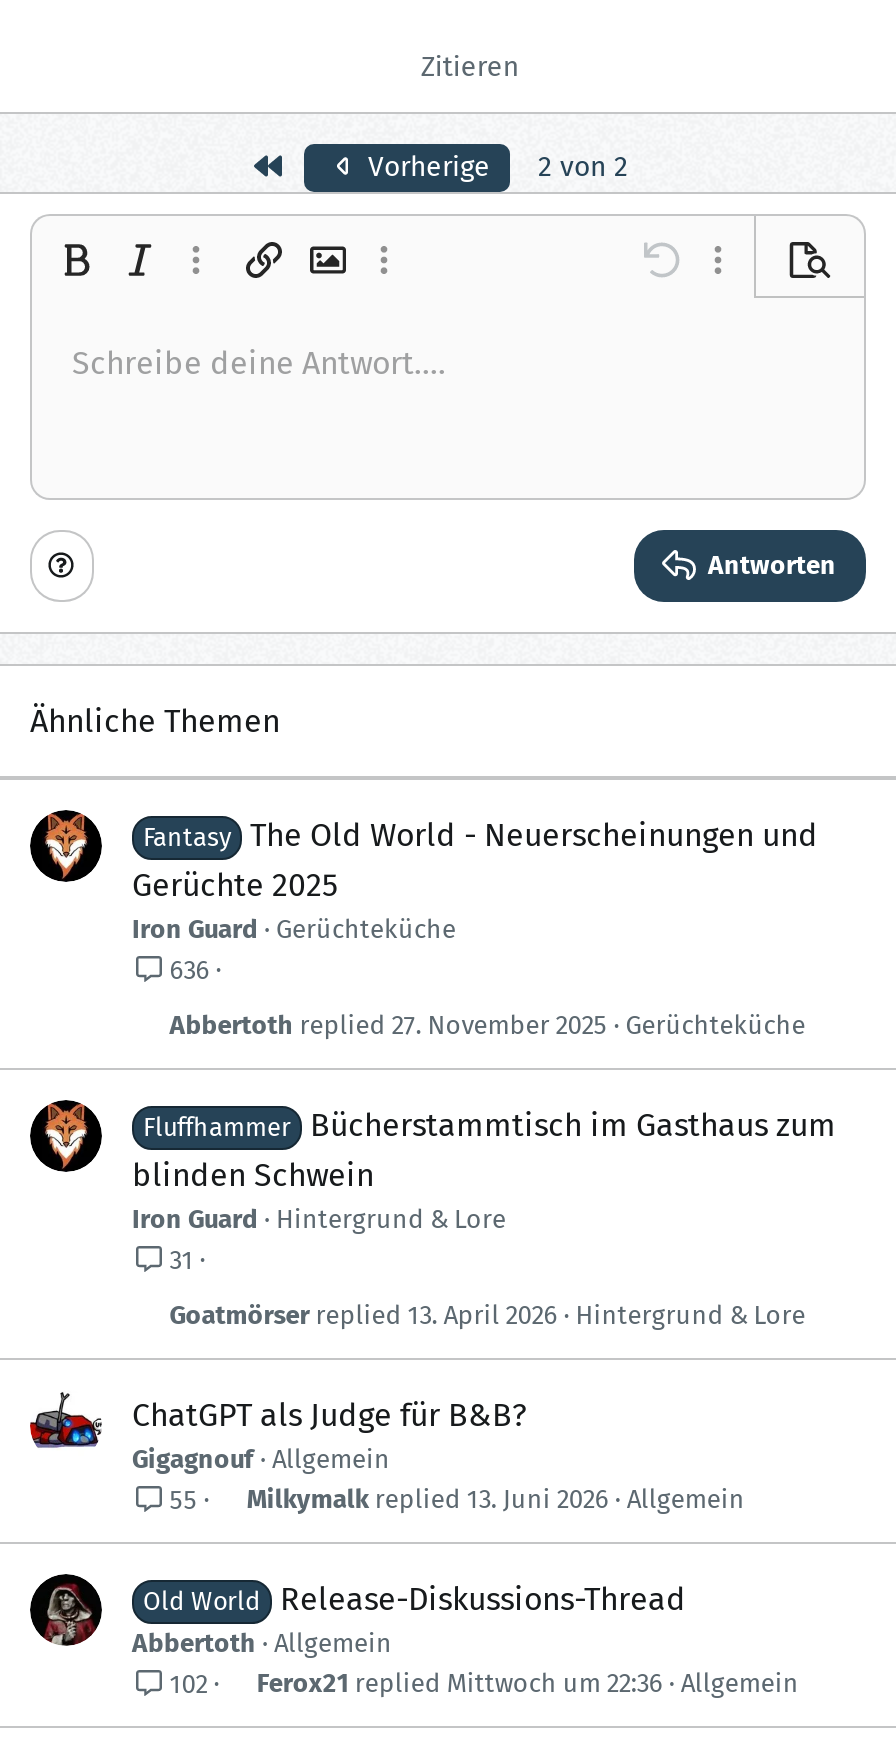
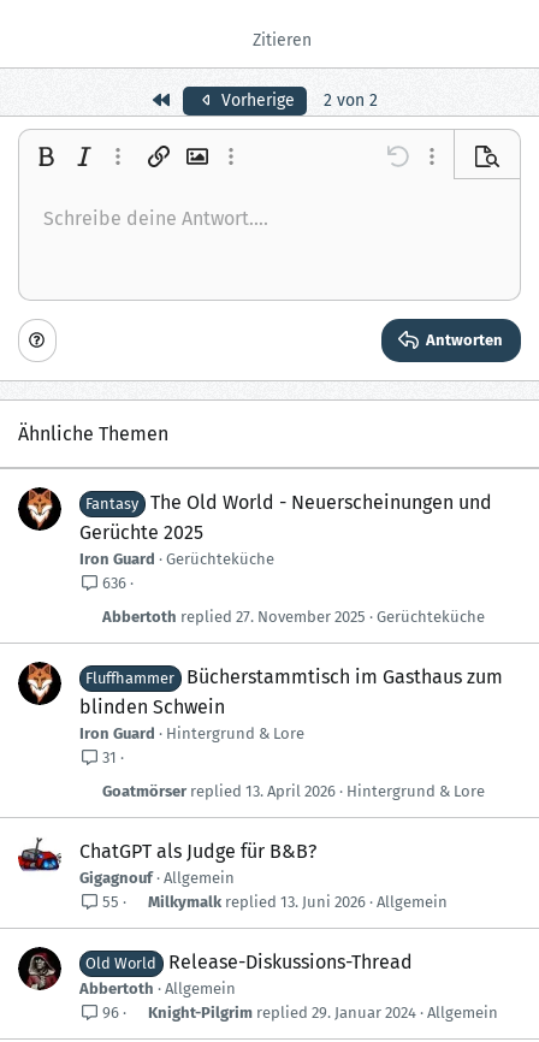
- 102
+ 96

- Mittwoch um 22:36
- Ferox21
+ 29. Januar 2024
+ Knight-Pilgrim
